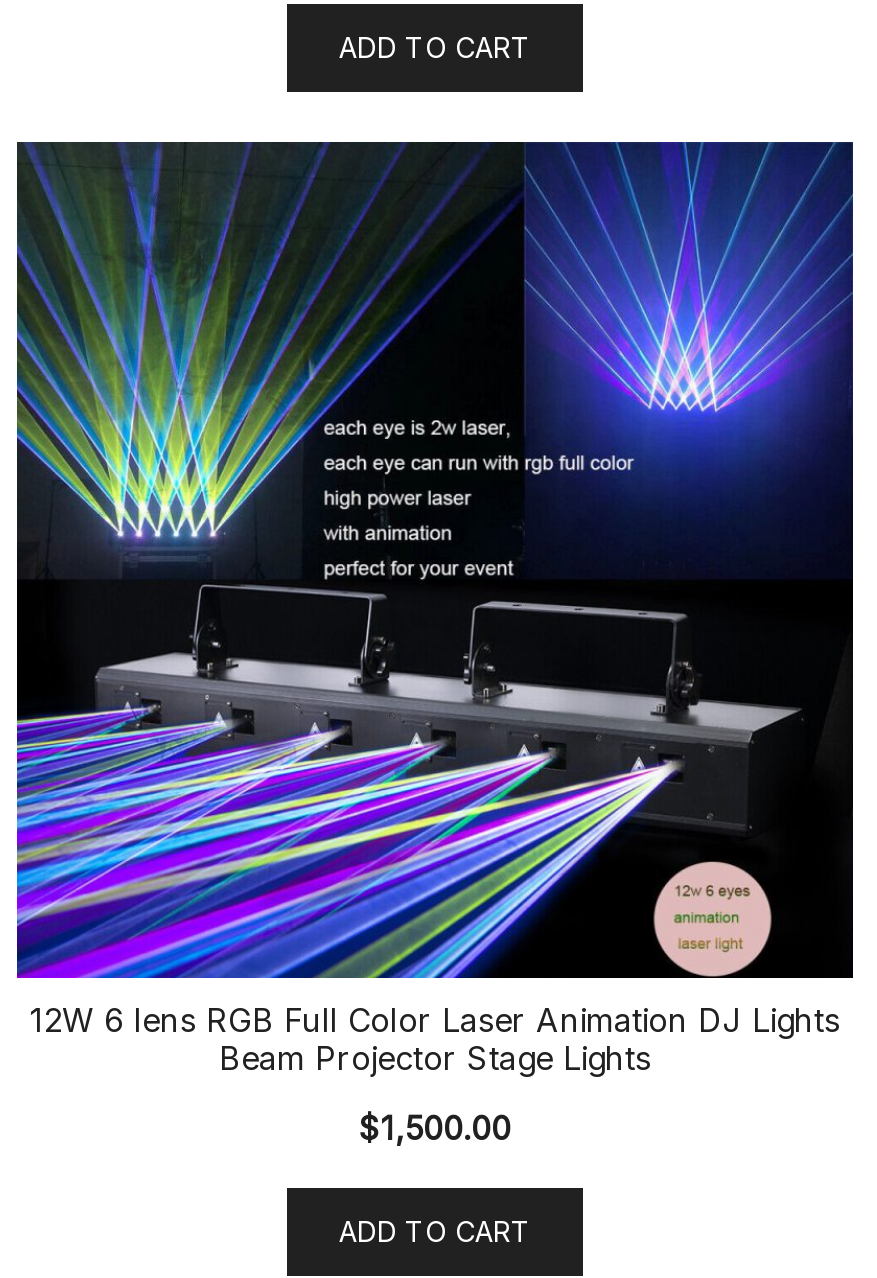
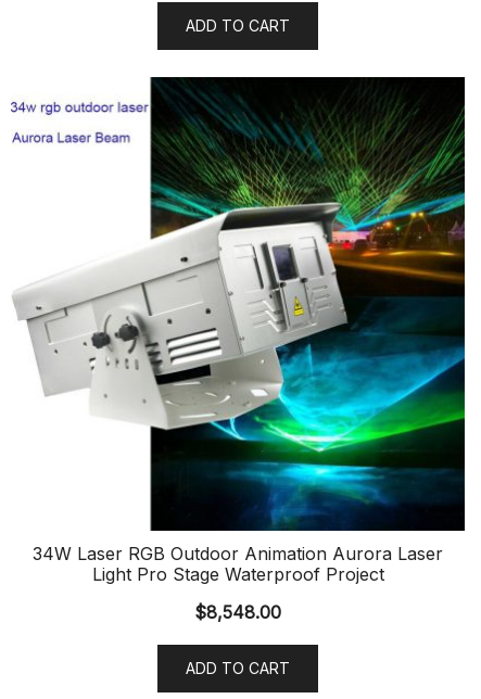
- [image]
- 12W 6 lens RGB Full Color Laser Animation DJ Lights
- Beam Projector Stage Lights
+ [image]
+ 34W Laser RGB Outdoor Animation Aurora Laser
+ Light Pro Stage Waterproof Project

- $1,500.00
+ $8,548.00
